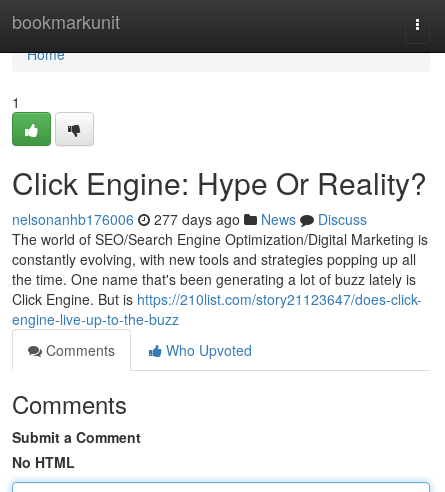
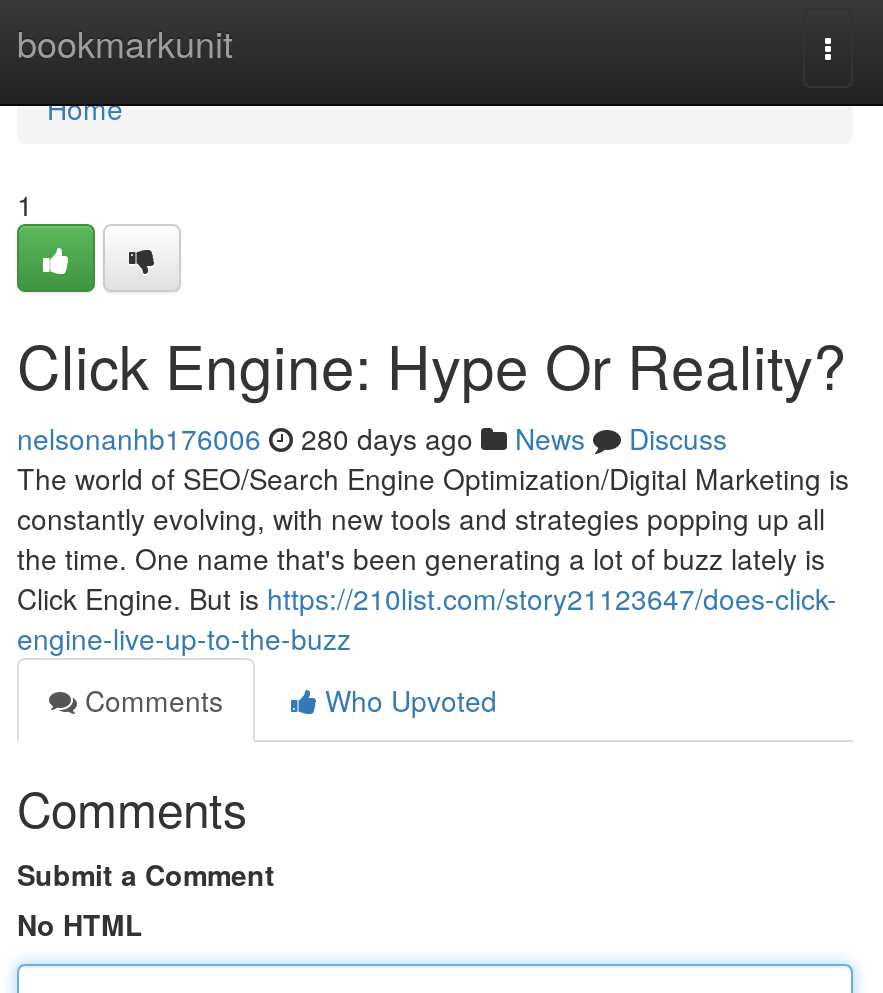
- nelsonanhb176006 277 days ago News Discuss
+ nelsonanhb176006 280 days ago News Discuss
